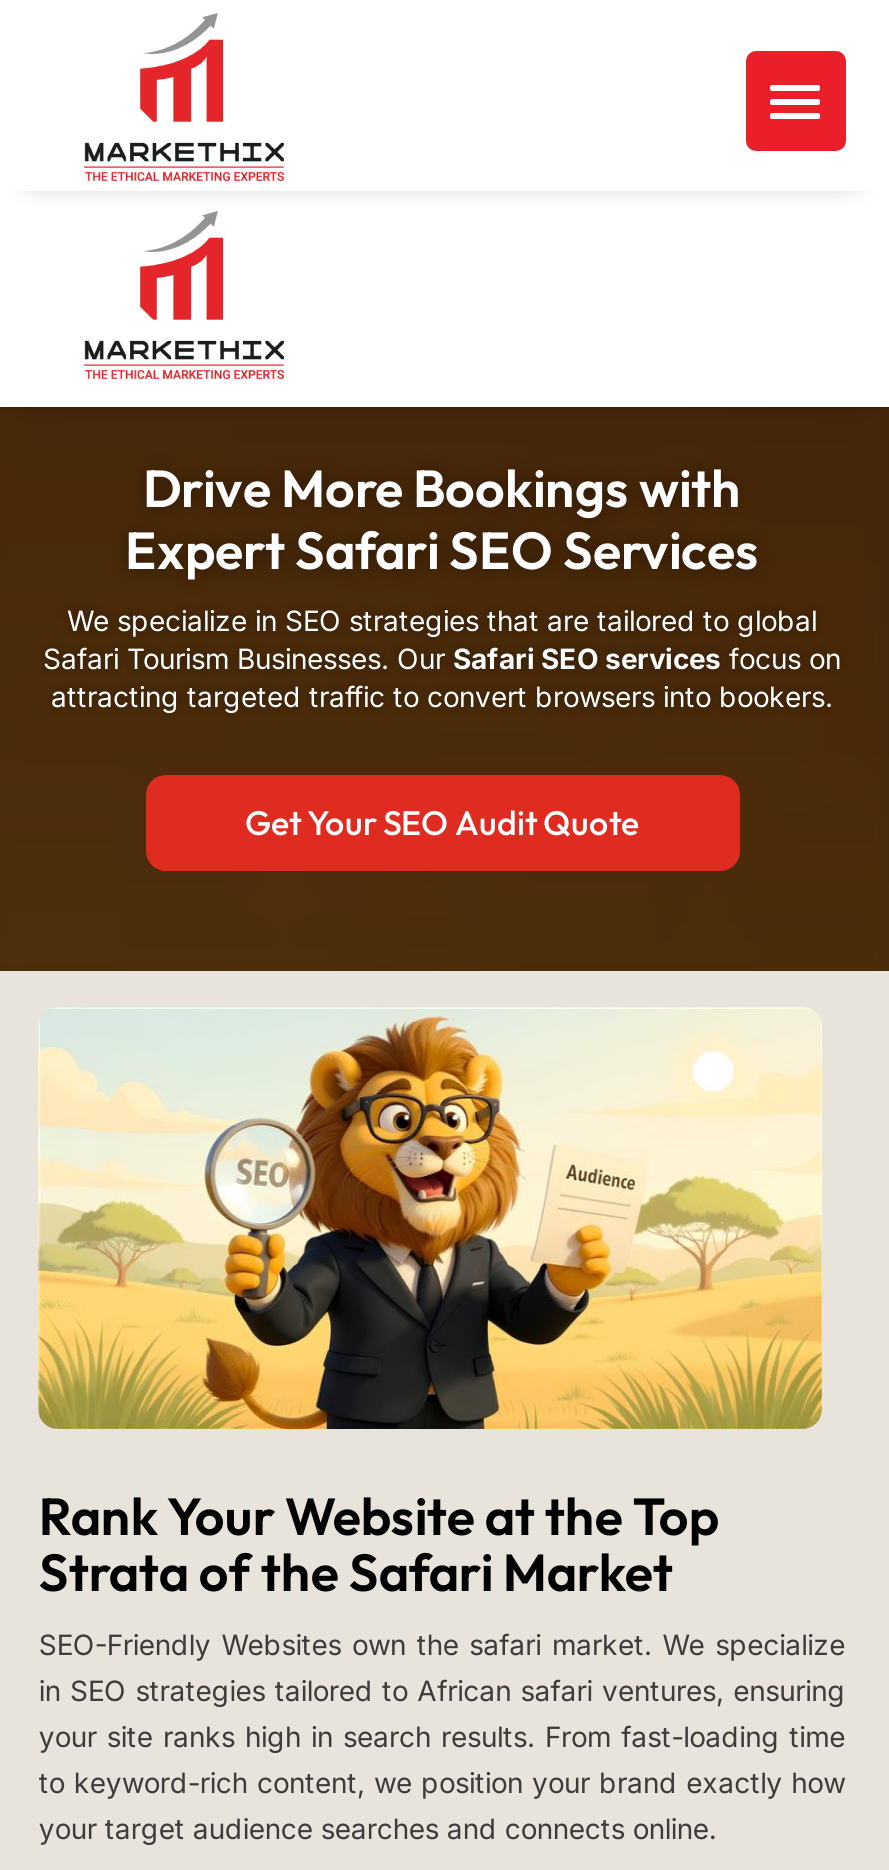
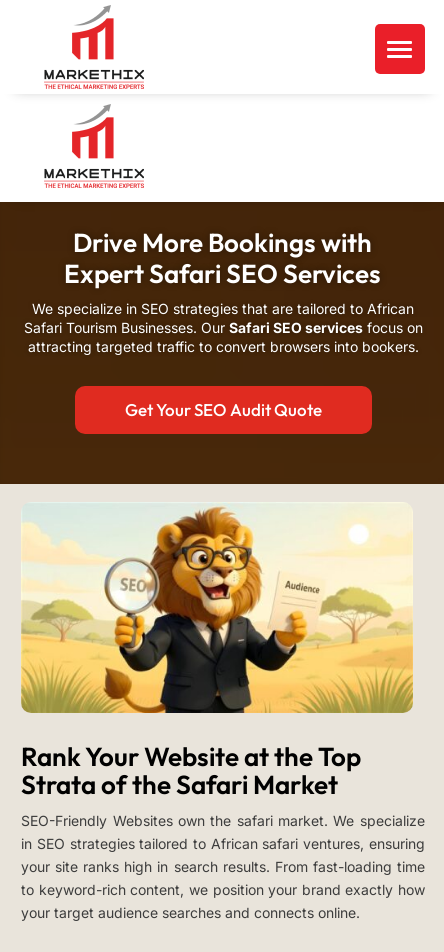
- We specialize in SEO strategies that are tailored to global
+ We specialize in SEO strategies that are tailored to African
